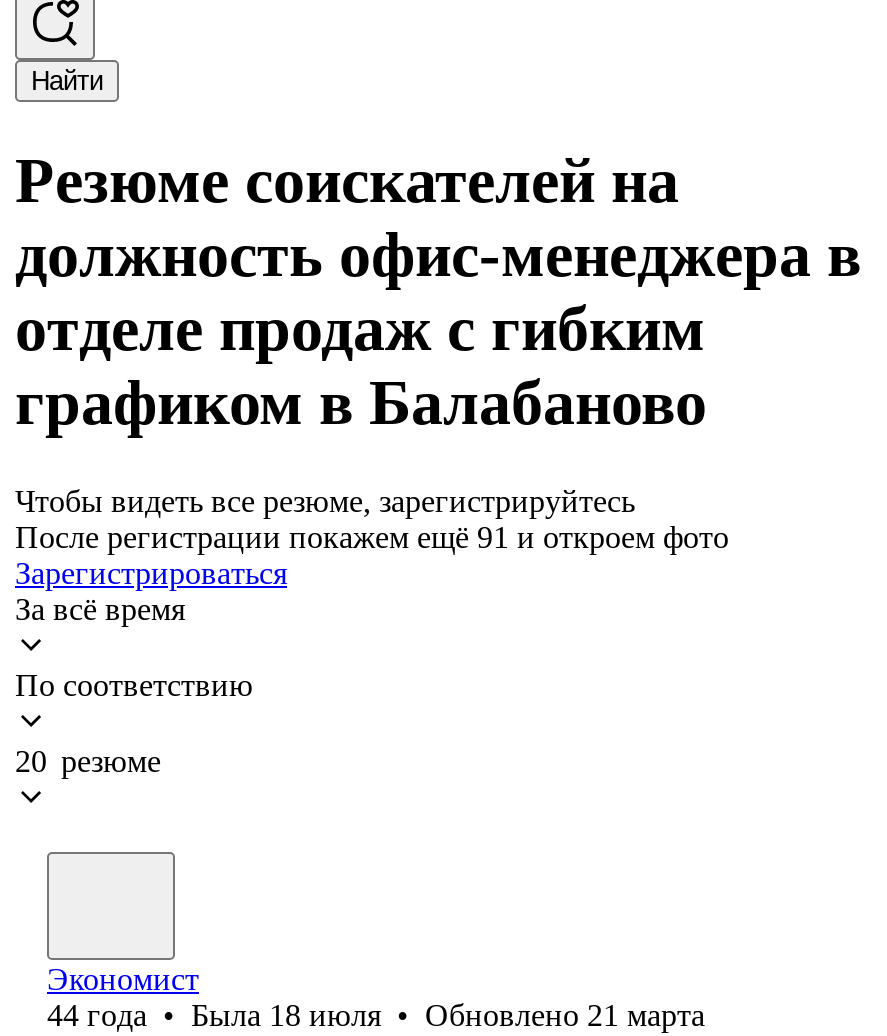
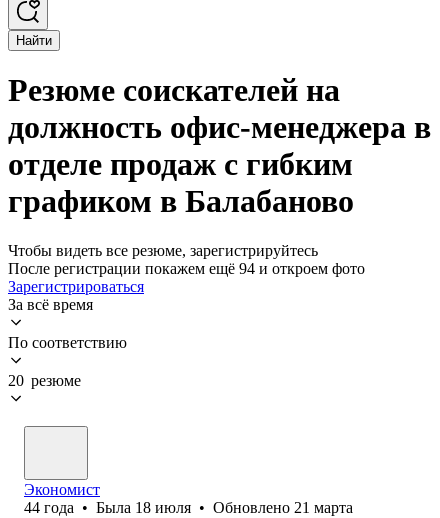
- После регистрации покажем ещё 91 и откроем фото
+ После регистрации покажем ещё 94 и откроем фото
